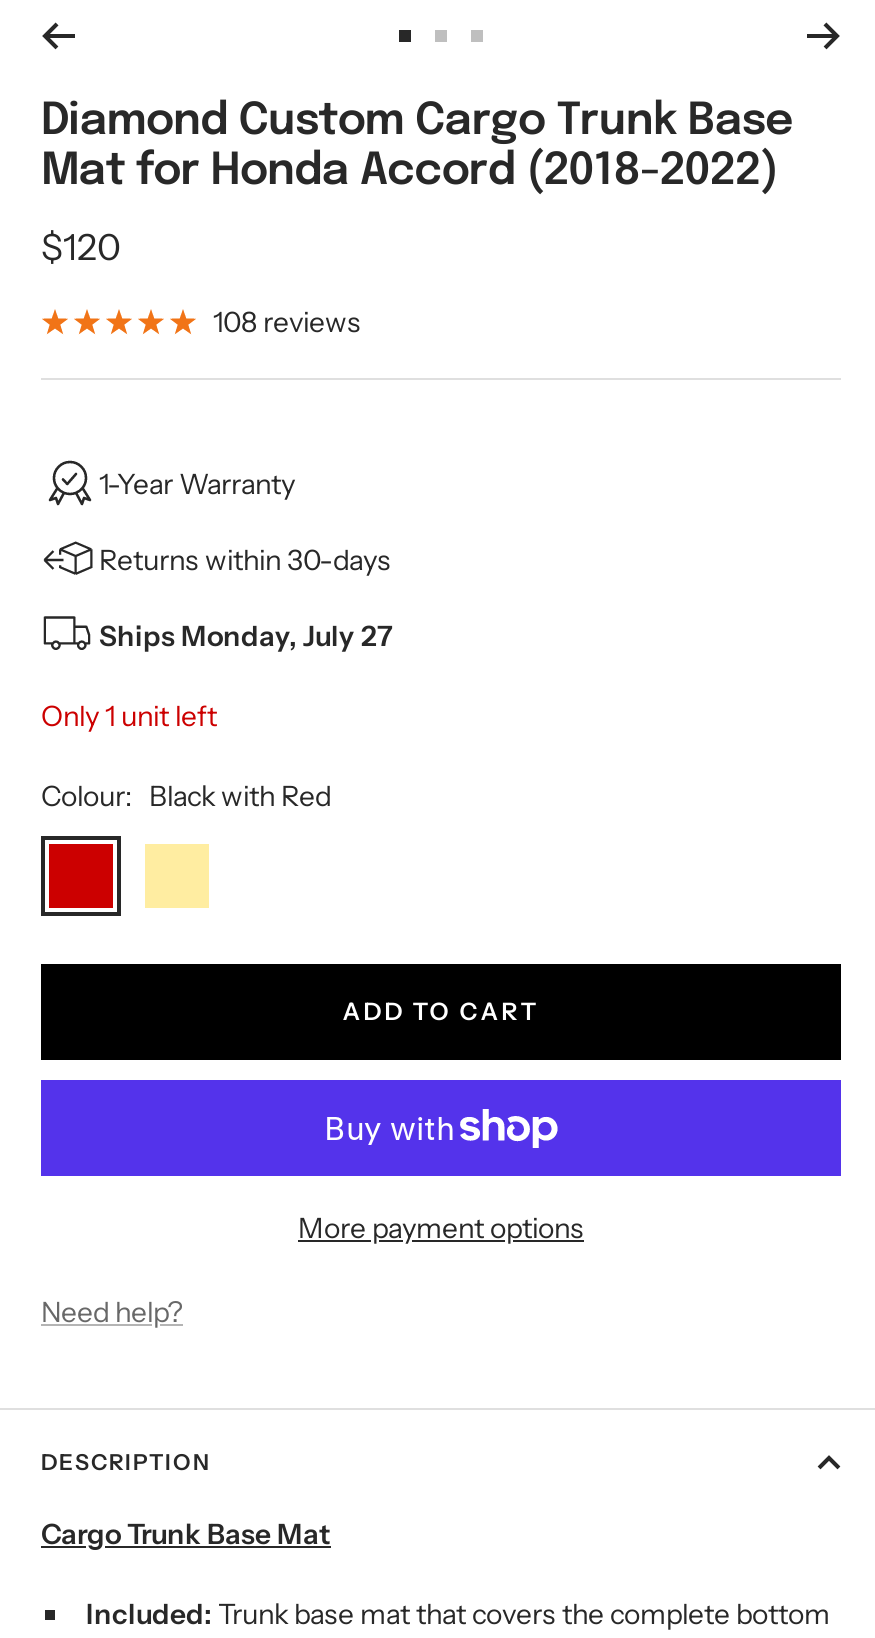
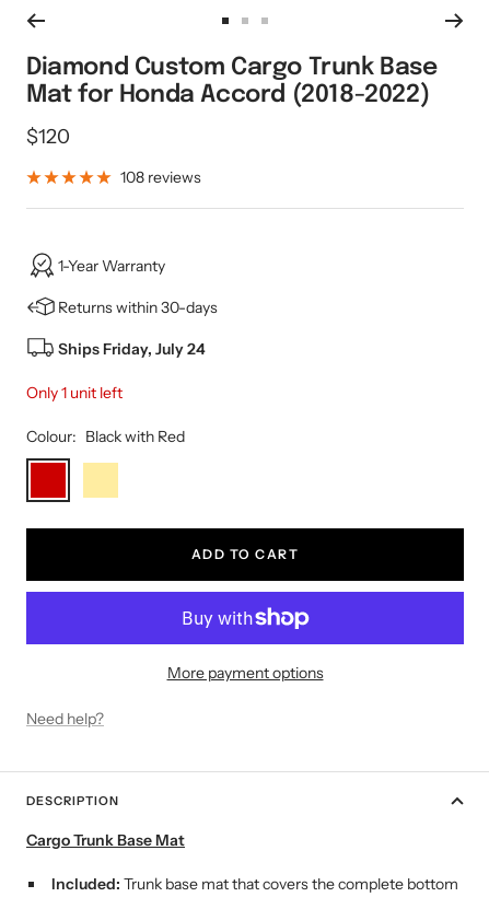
- Ships Monday, July 27
+ Ships Friday, July 24
